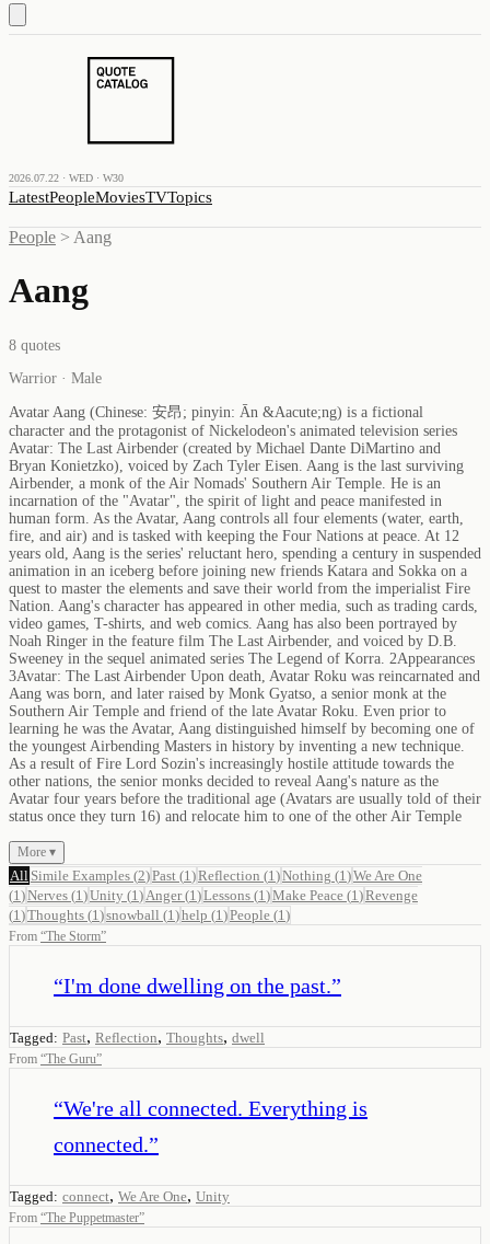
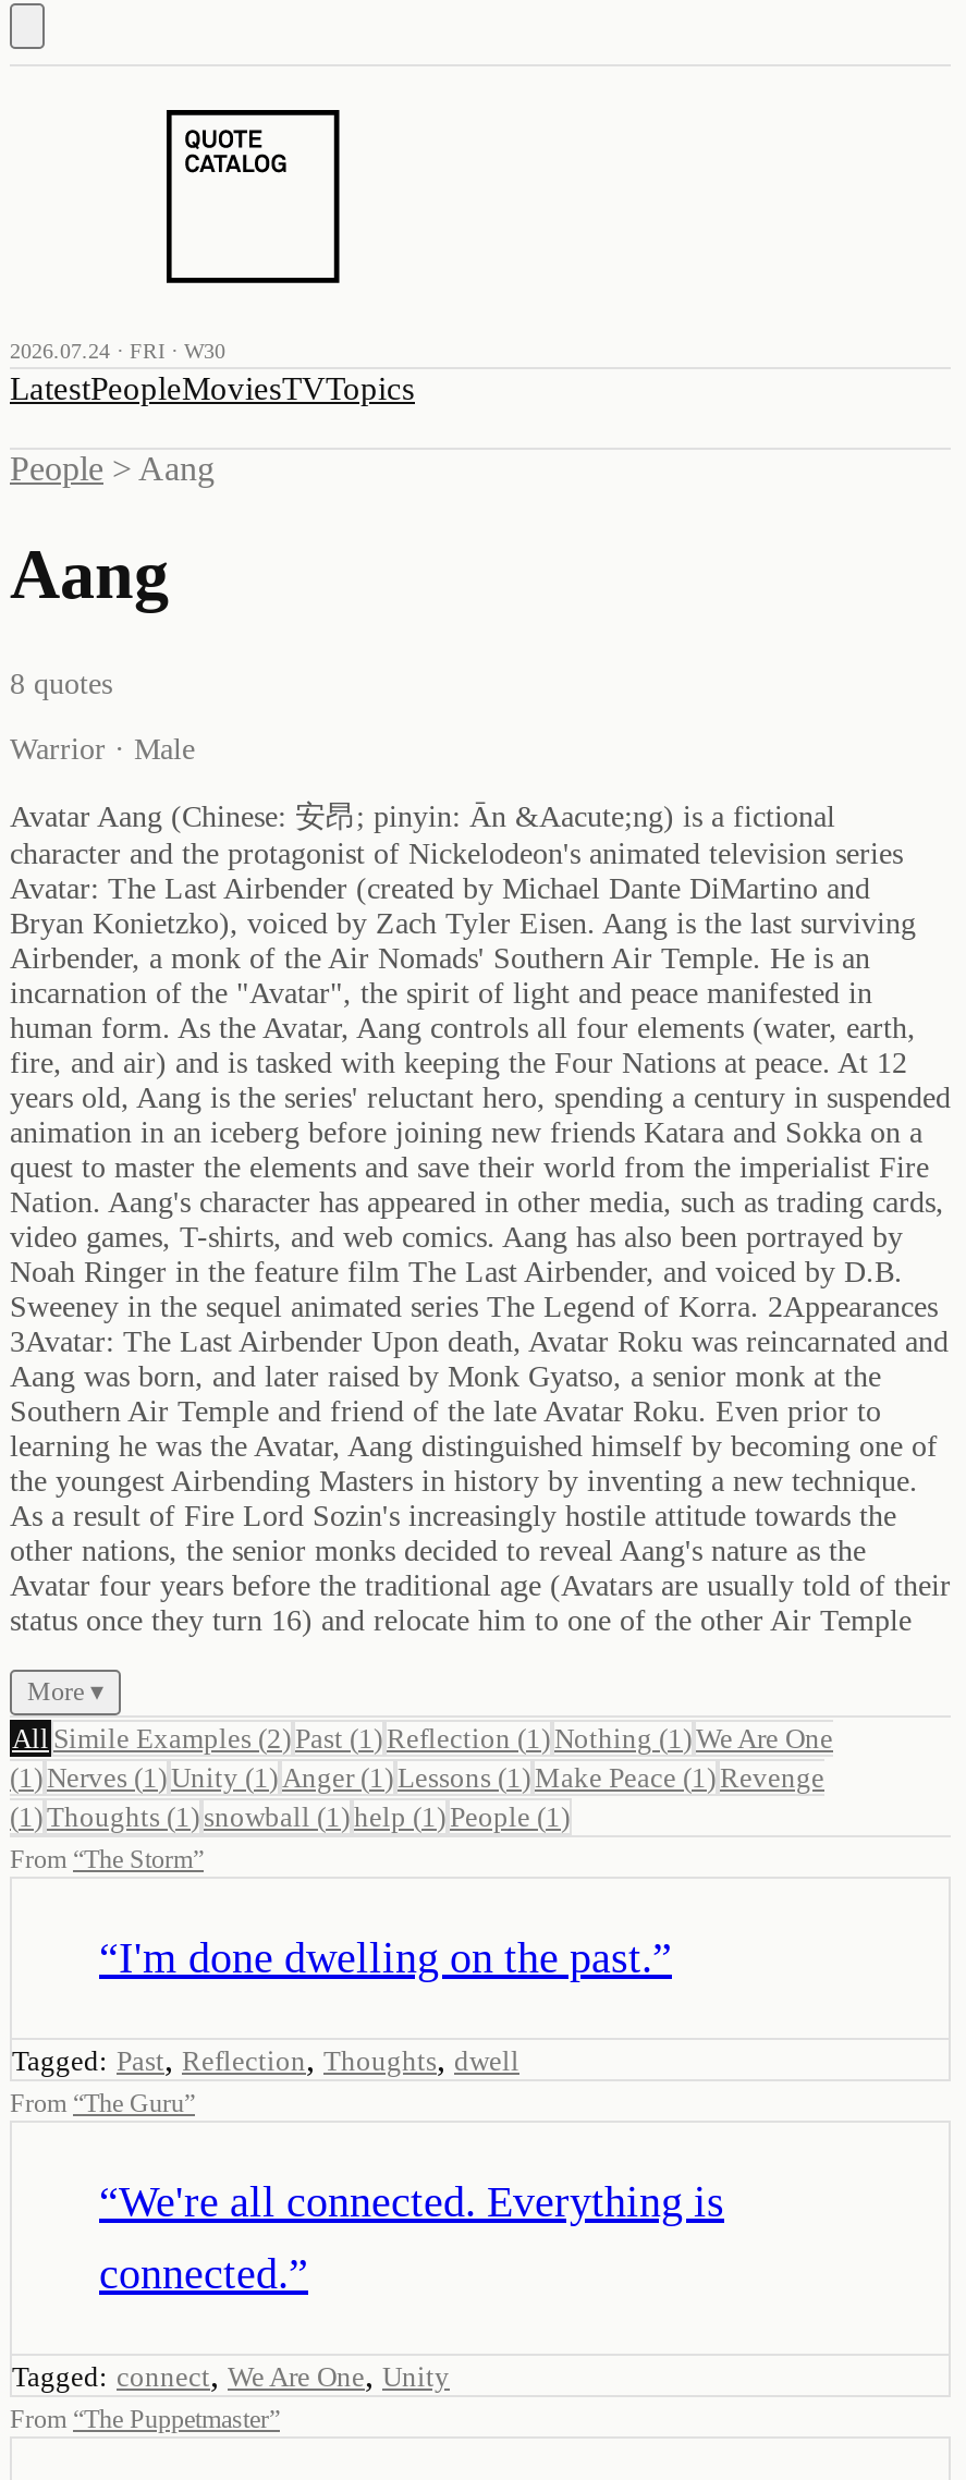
- 2026.07.22 · WED · W30
+ 2026.07.24 · FRI · W30
